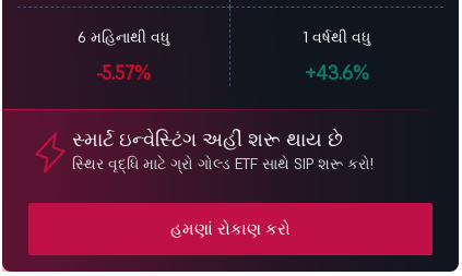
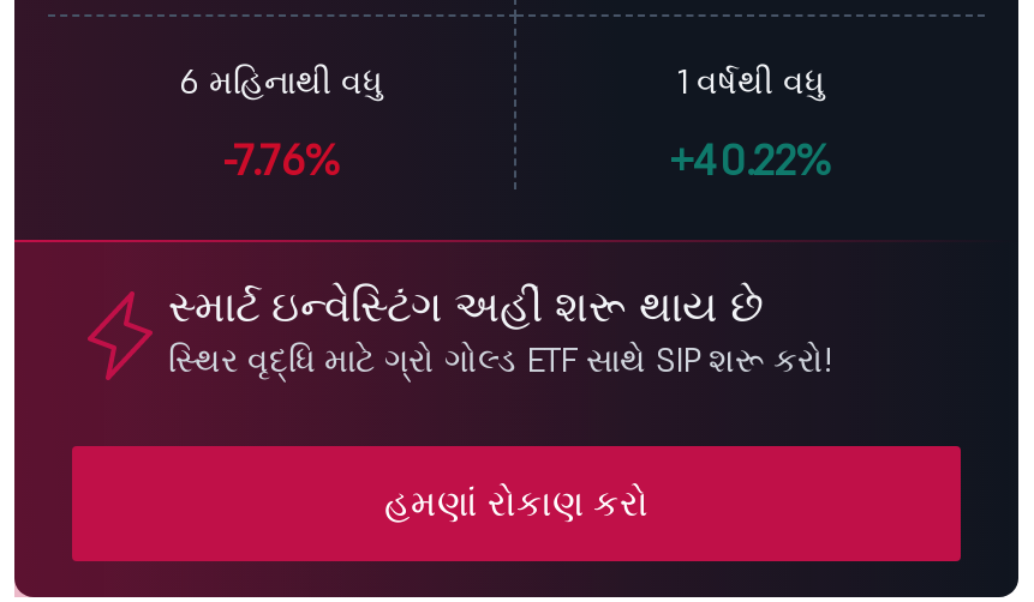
- -5.57%
+ -7.76%

- +43.6%
+ +40.22%
